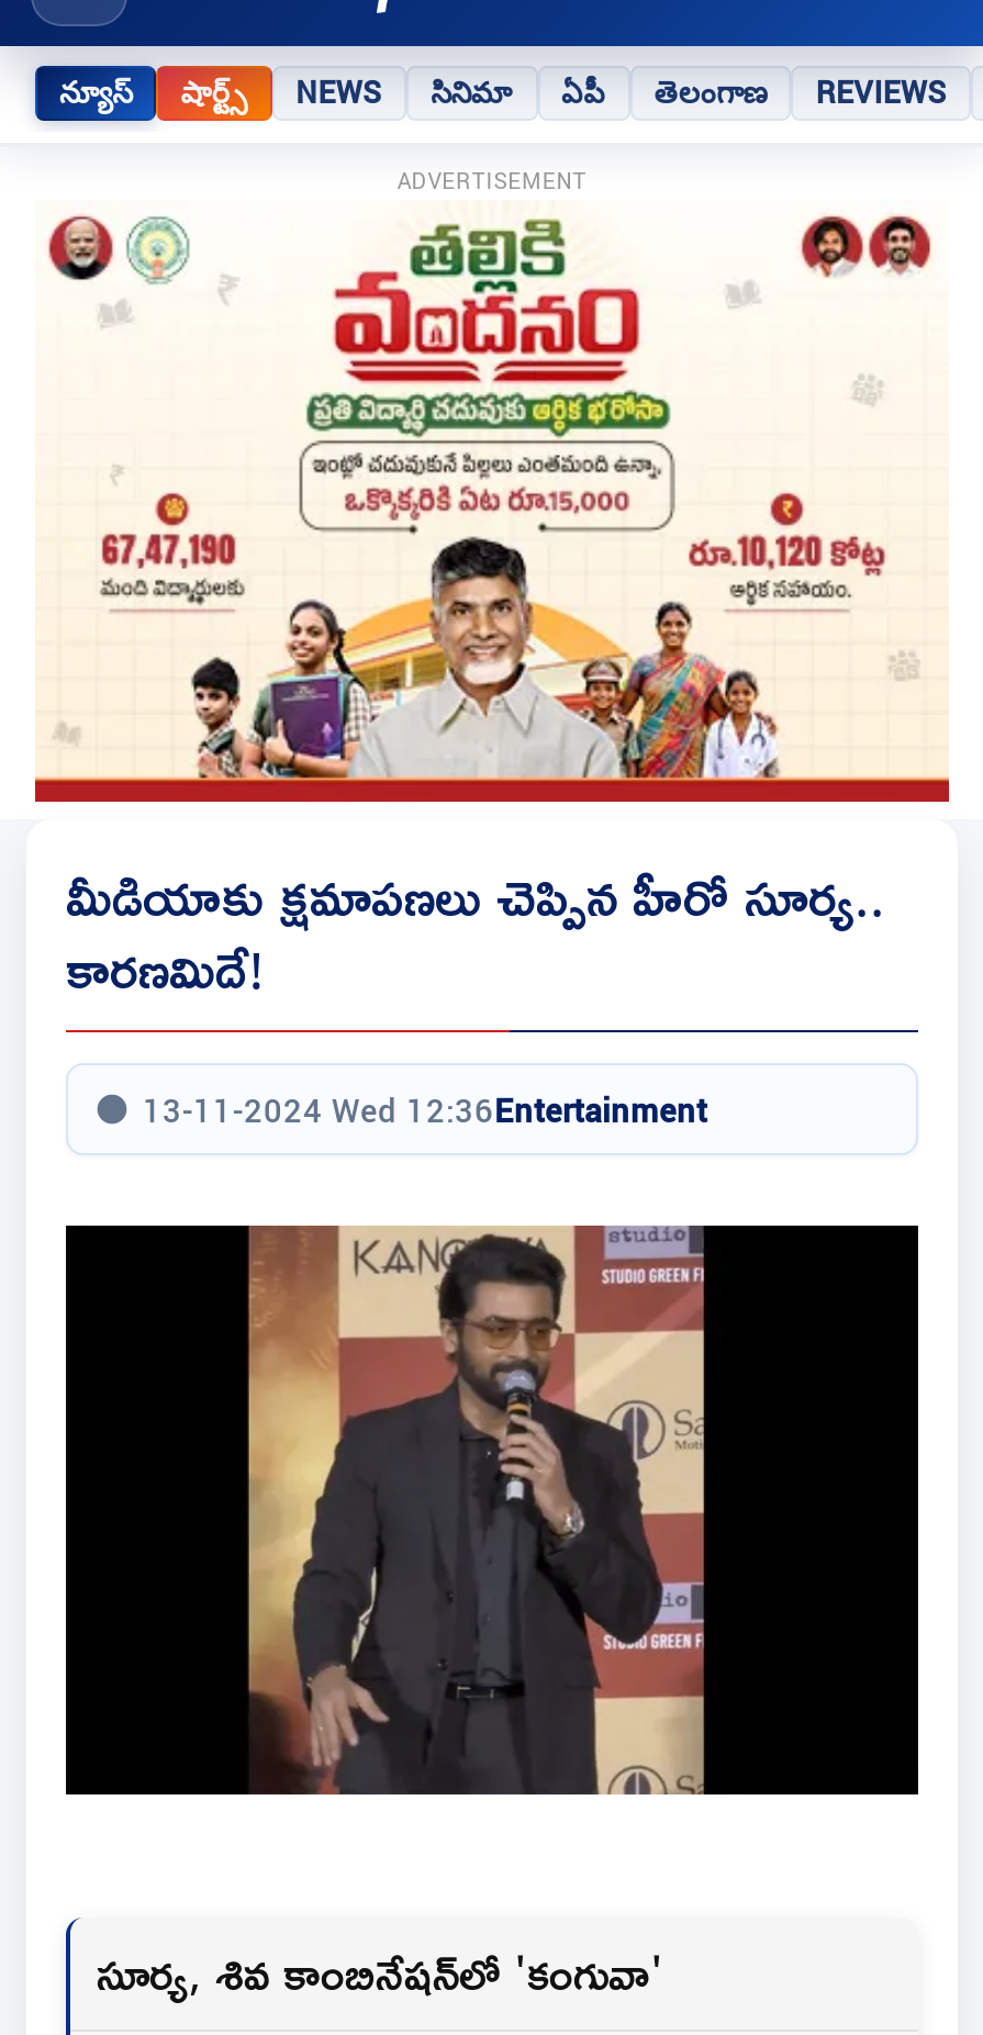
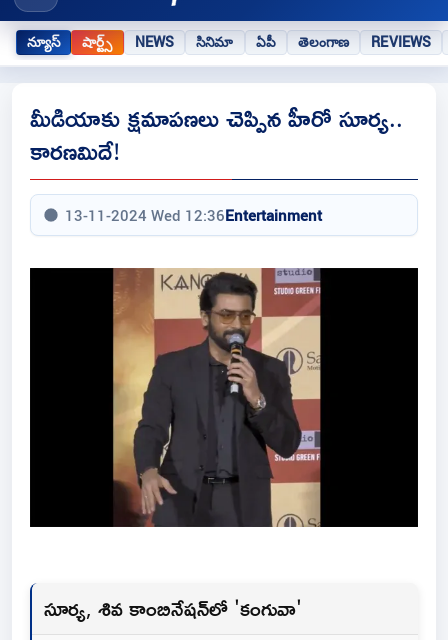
- ADVERTISEMENT

- [image]
